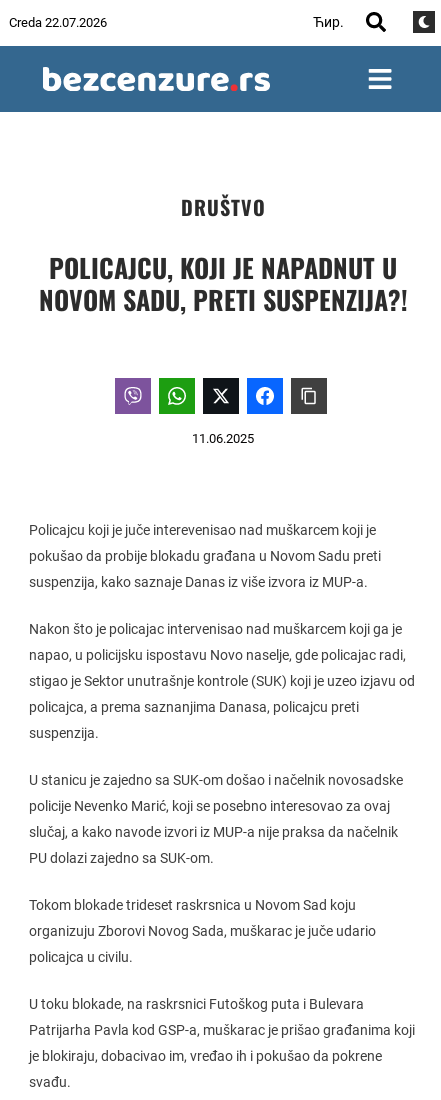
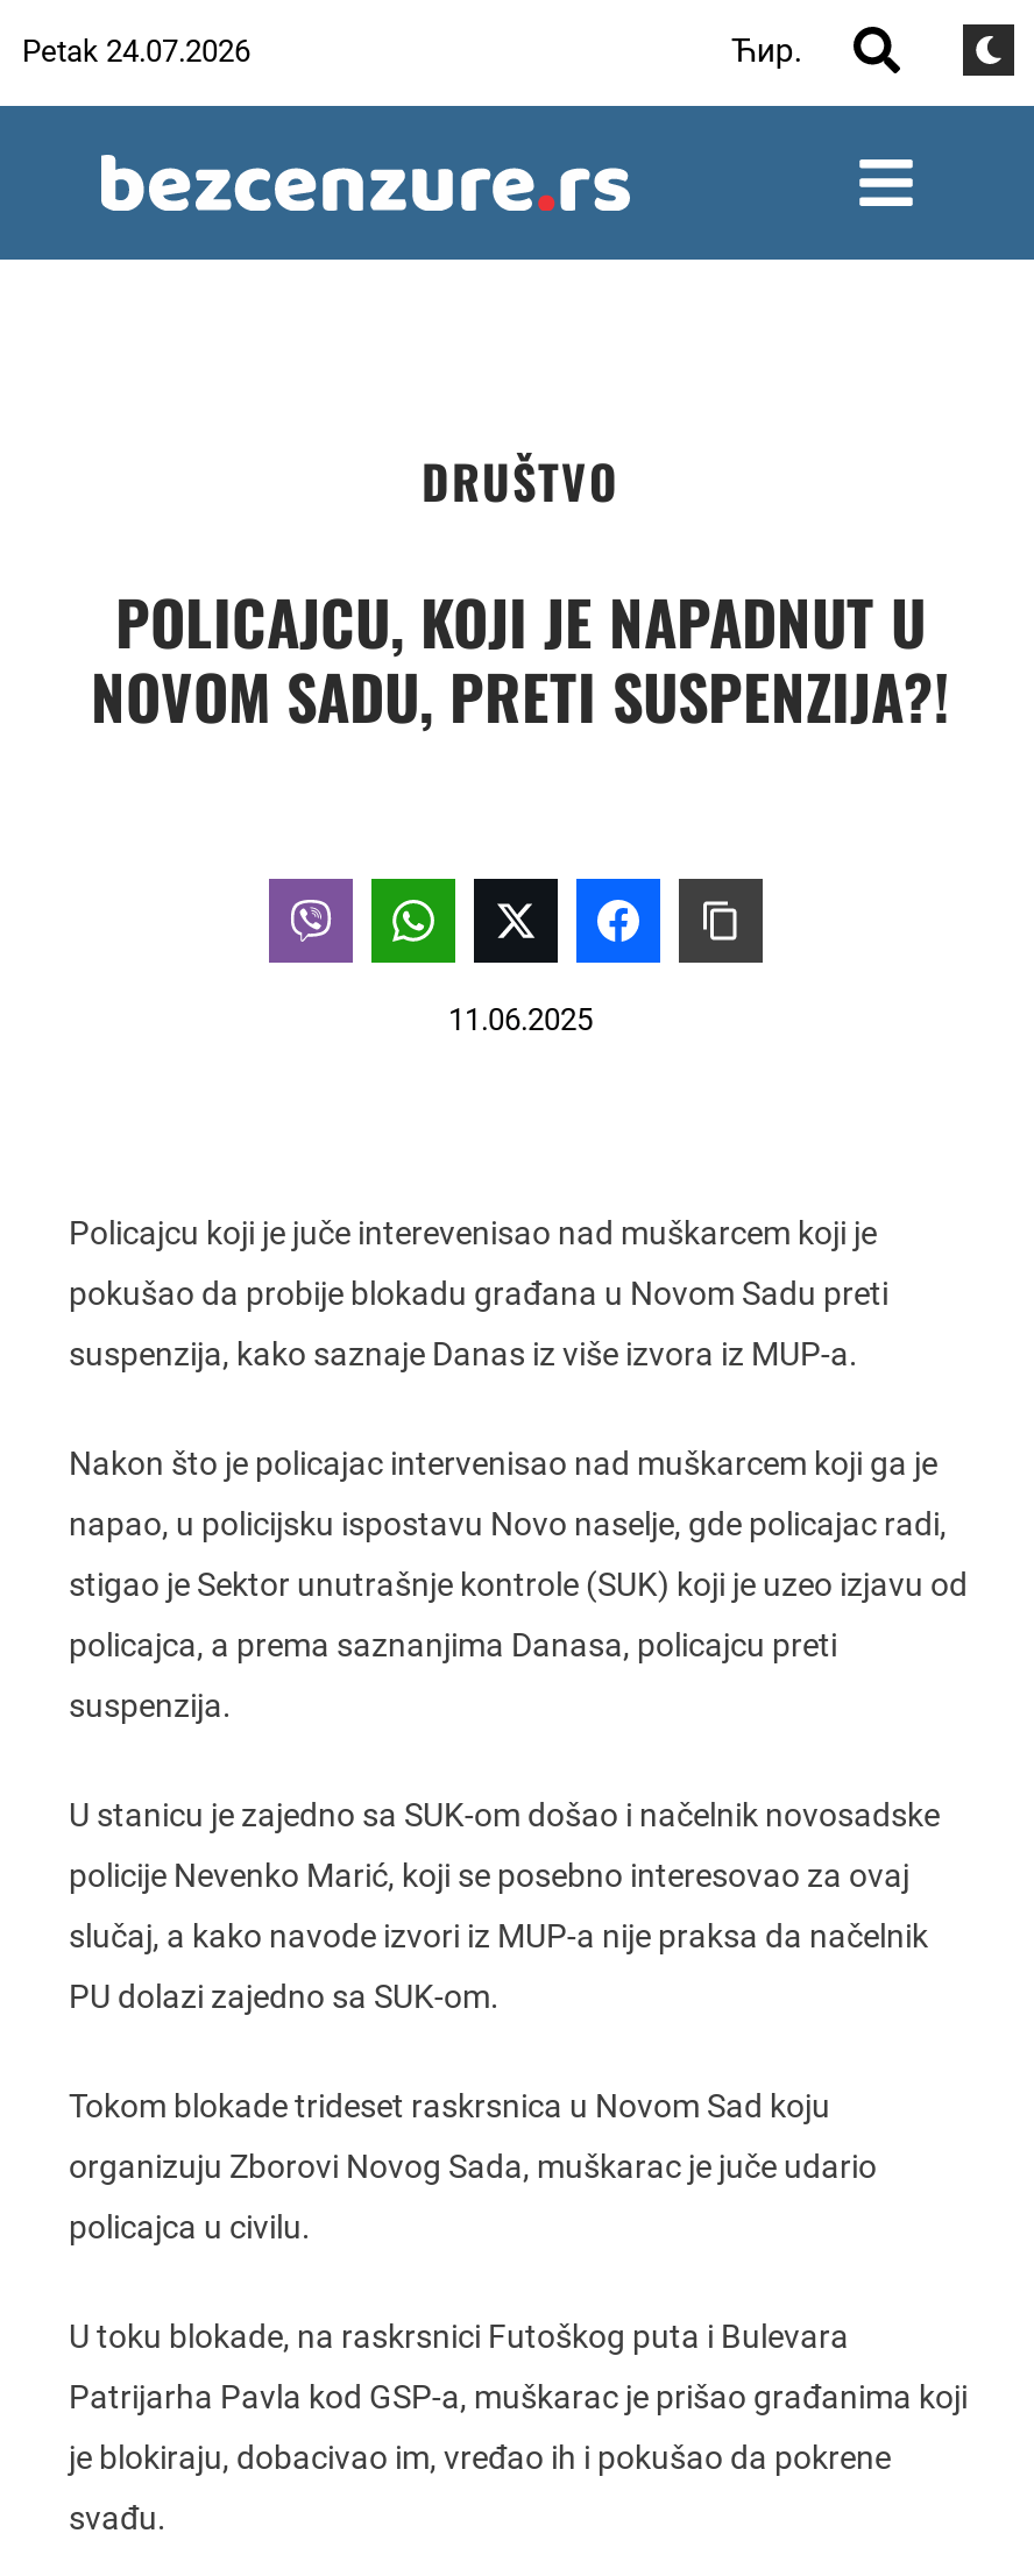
- Creda 22.07.2026
+ Petak 24.07.2026
